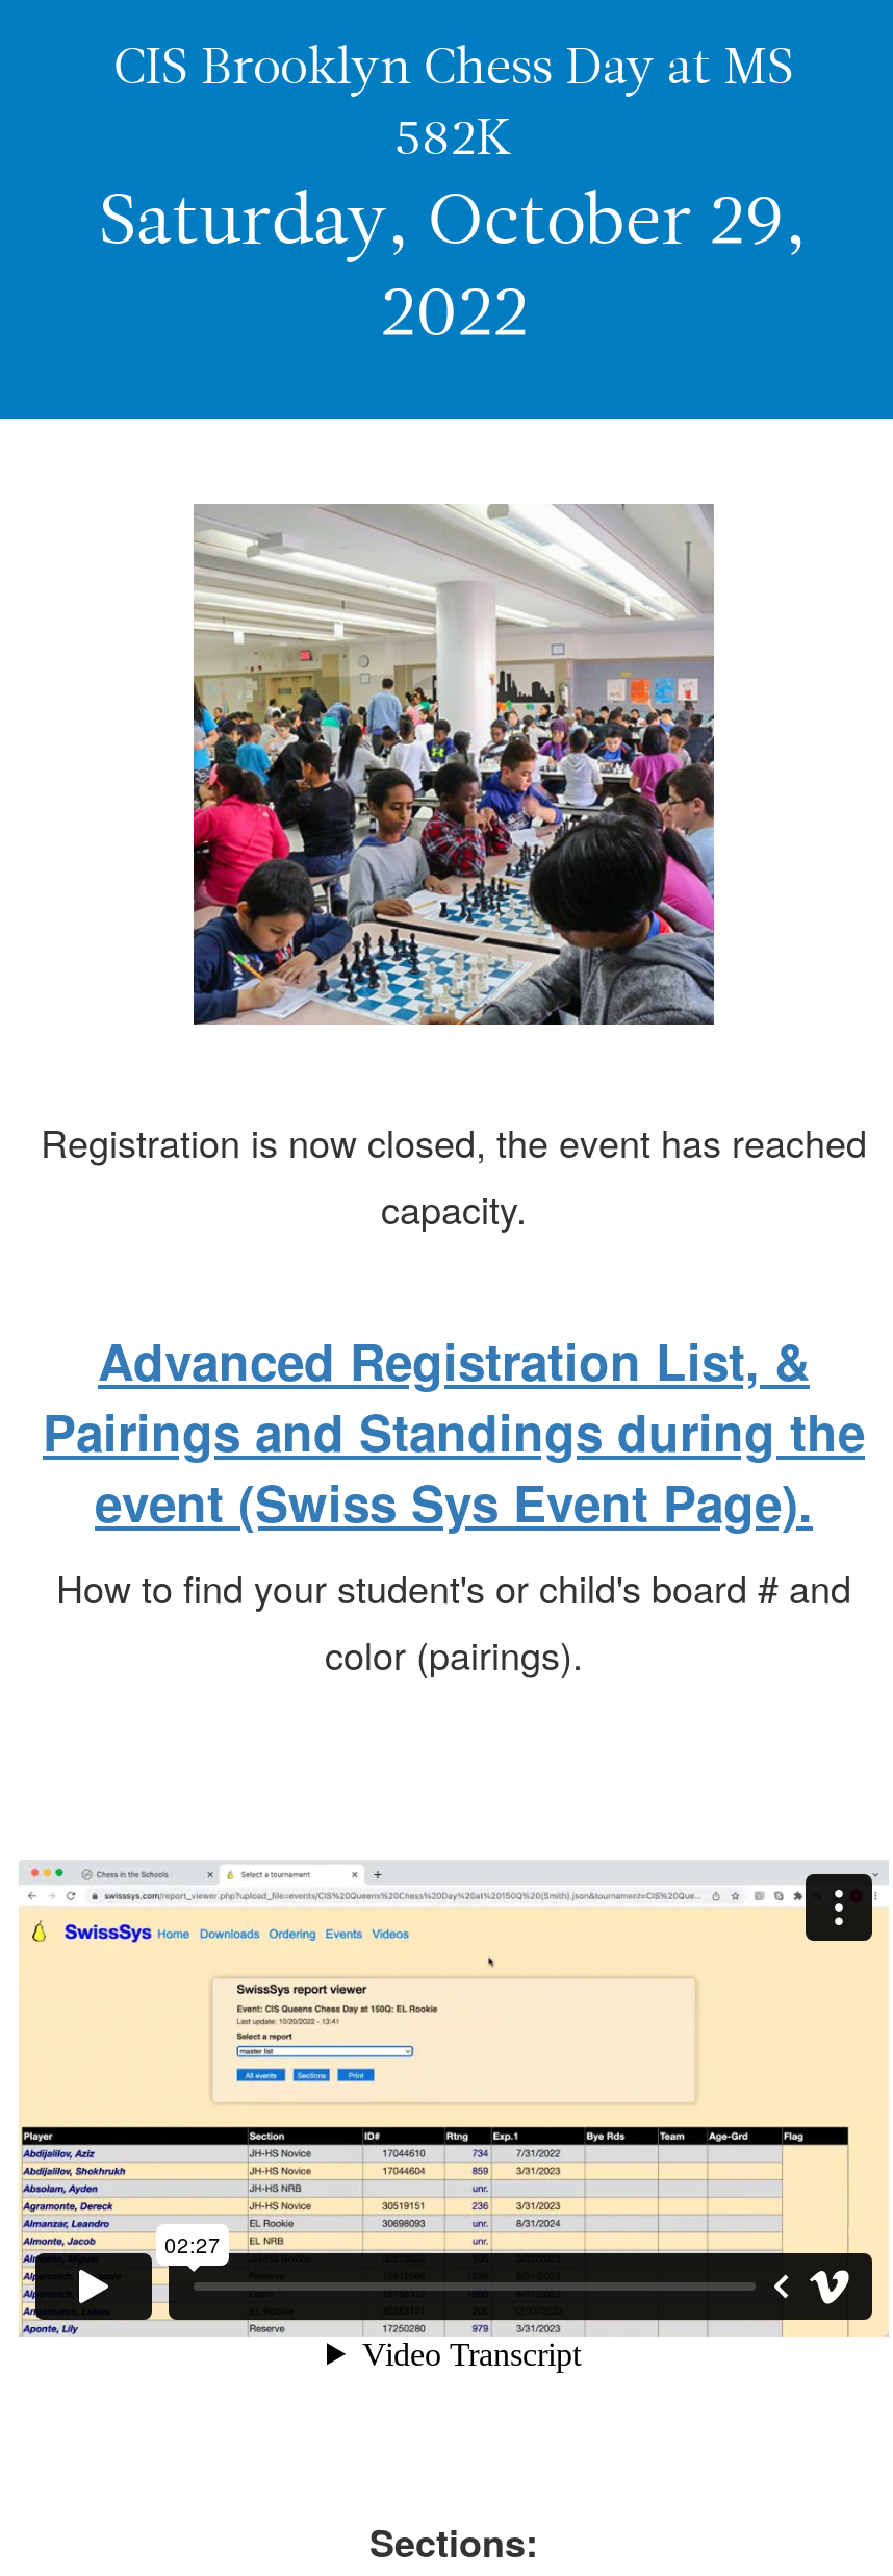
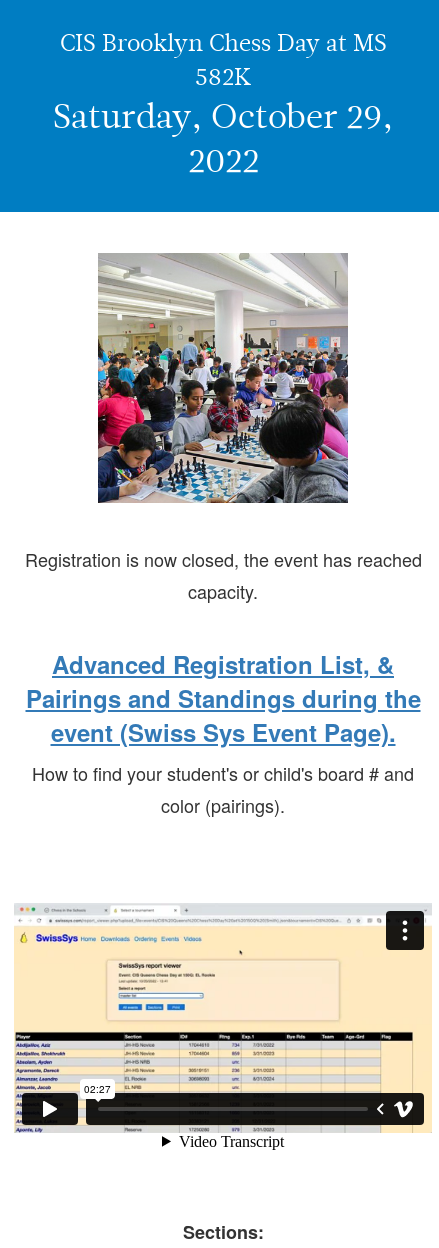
- [image]
+ [image]
